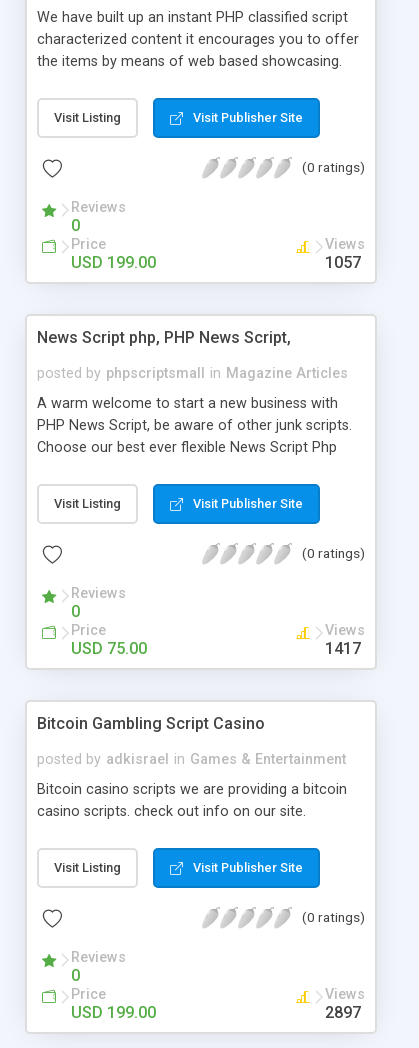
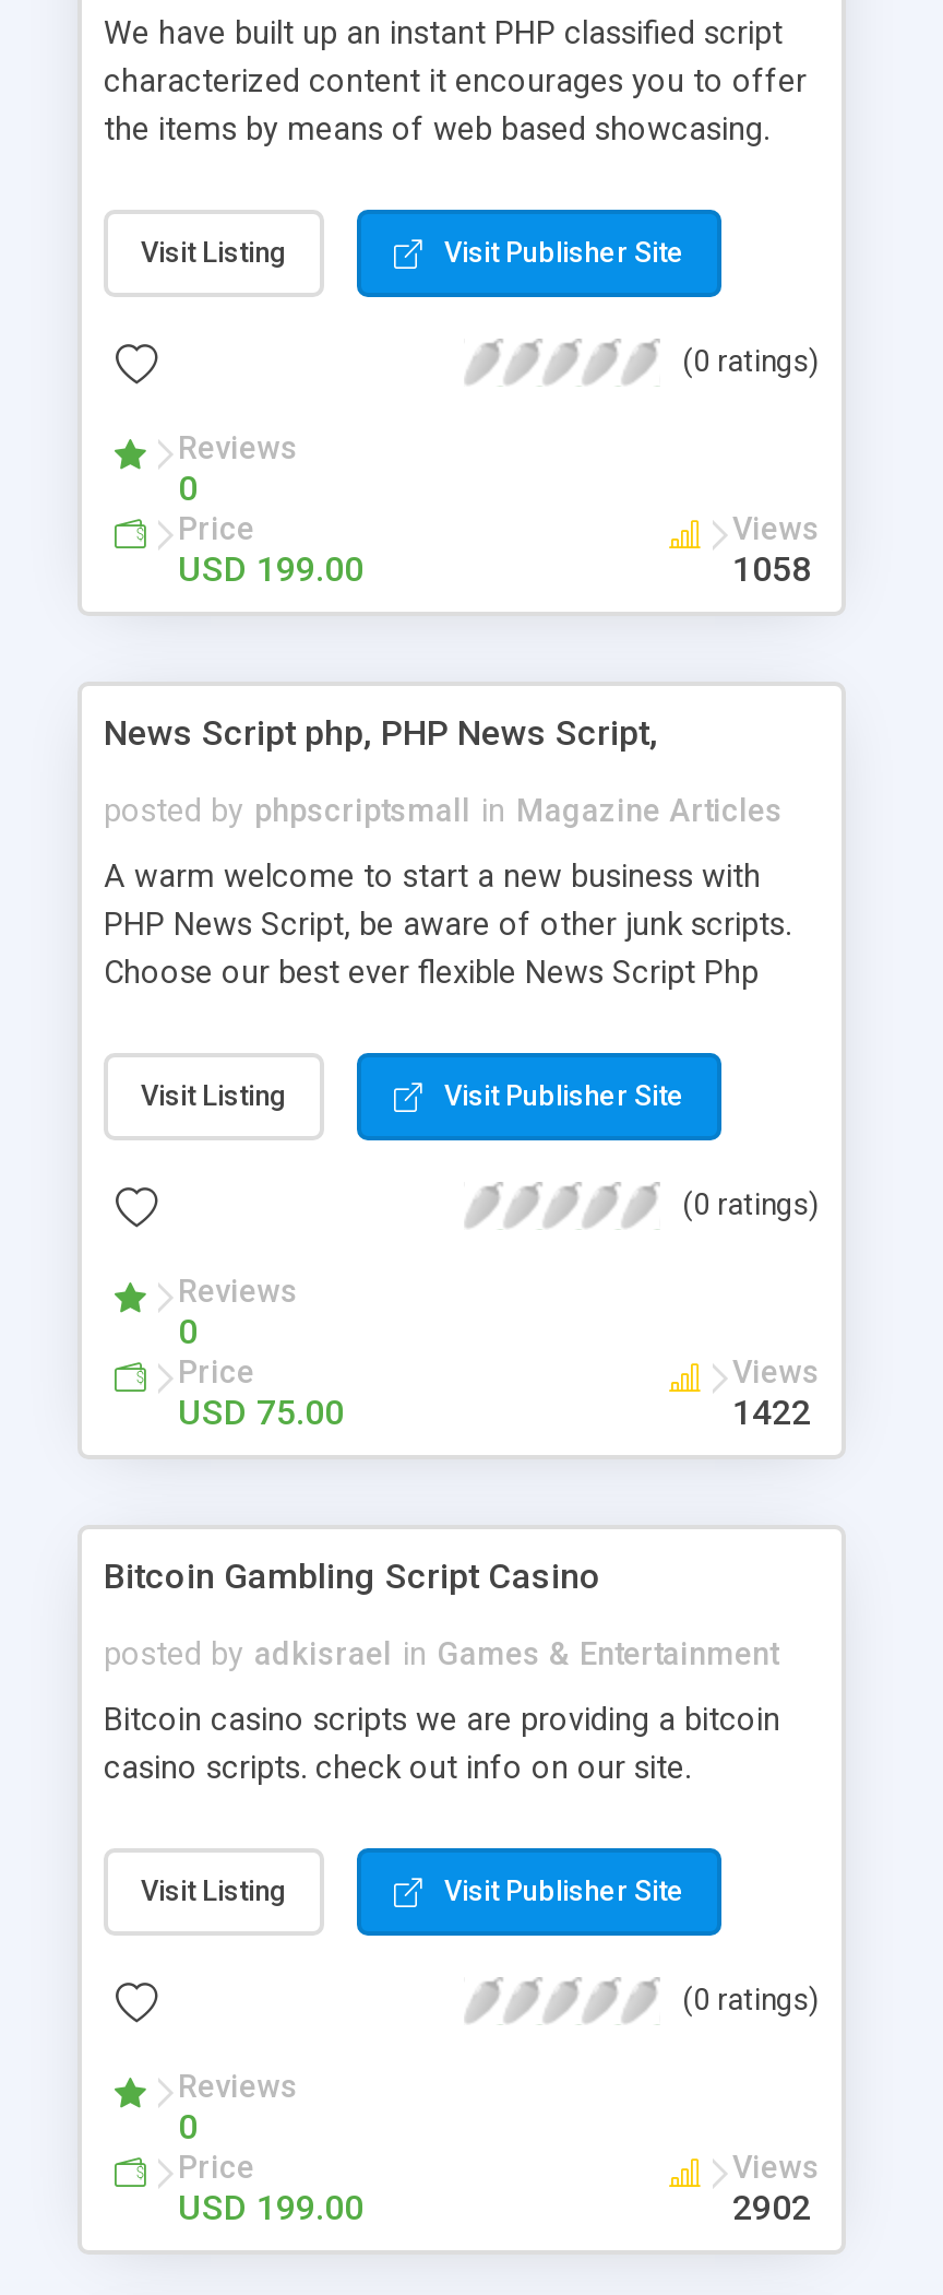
- 1057
+ 1058

- 1417
+ 1422

- 2897
+ 2902
